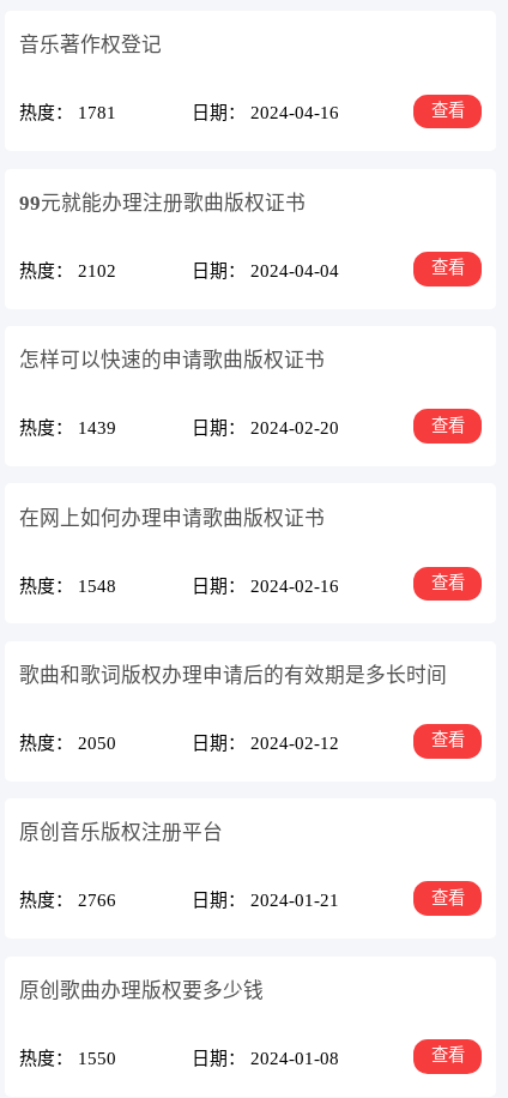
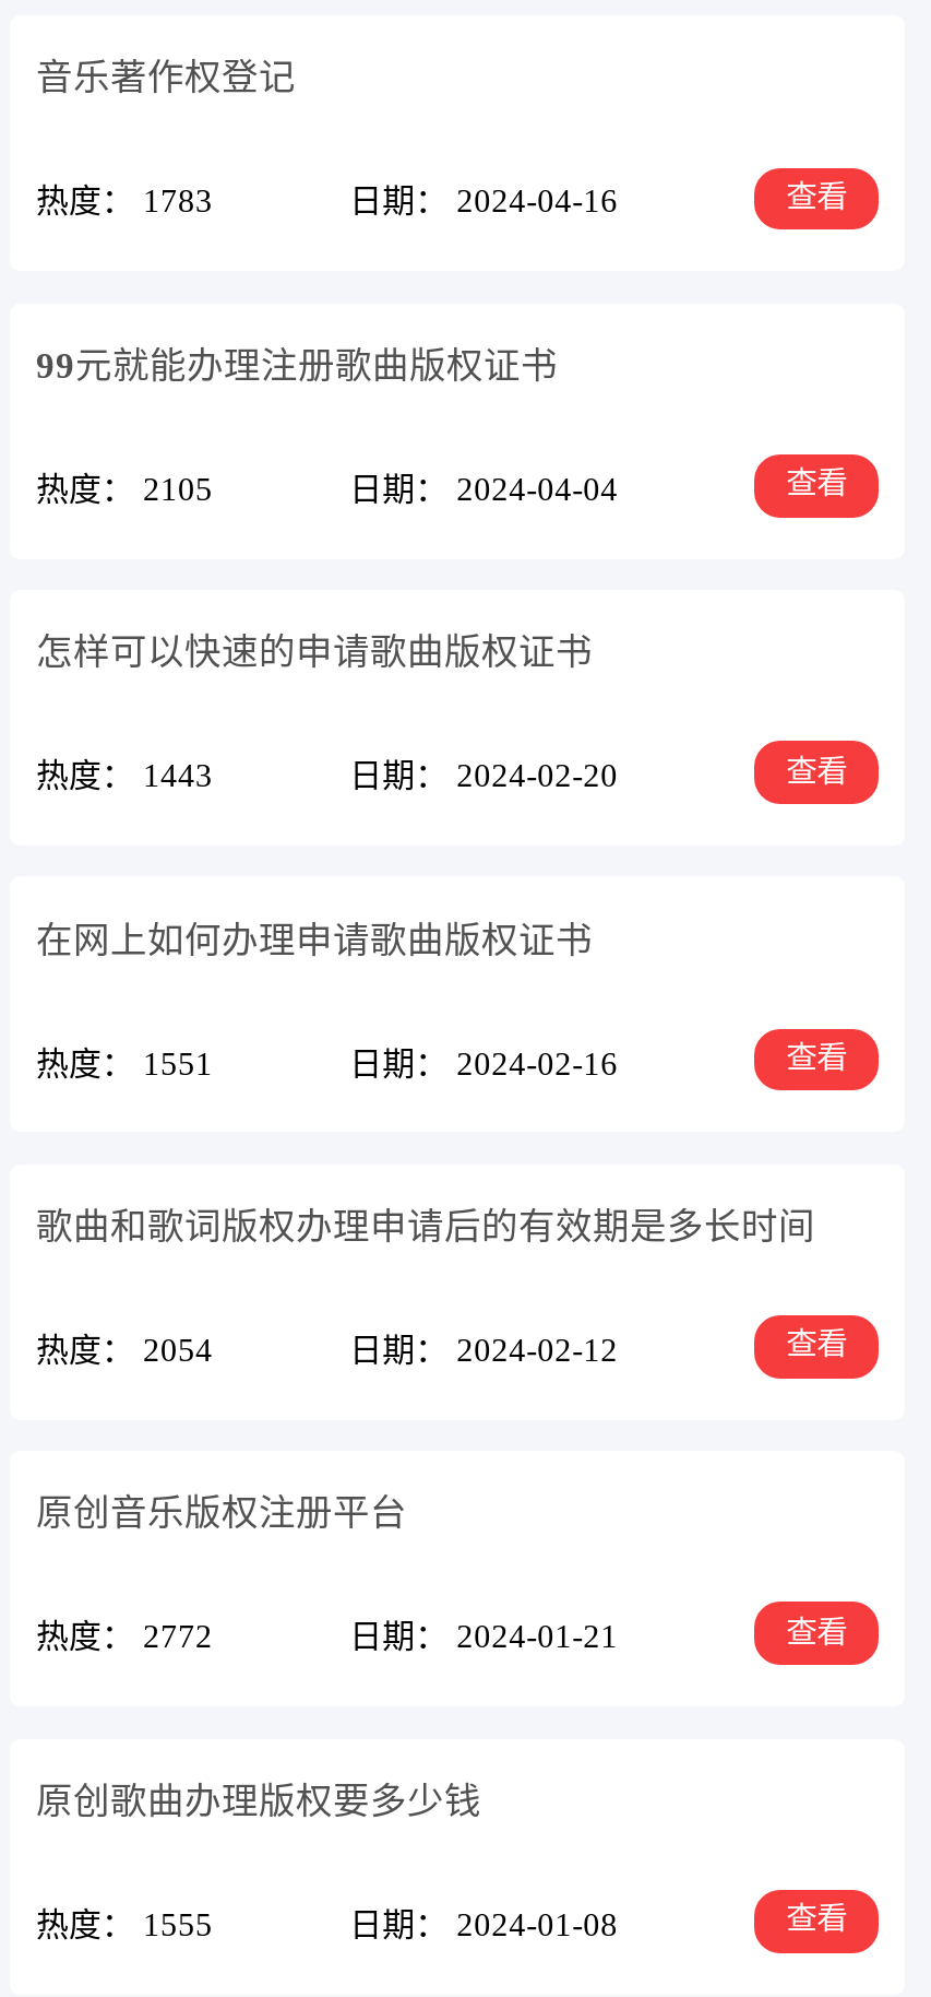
- 热度： 1781
+ 热度： 1783

- 热度： 2102
+ 热度： 2105

- 热度： 1439
+ 热度： 1443

- 热度： 1548
+ 热度： 1551

- 热度： 2050
+ 热度： 2054

- 热度： 2766
+ 热度： 2772

- 热度： 1550
+ 热度： 1555
